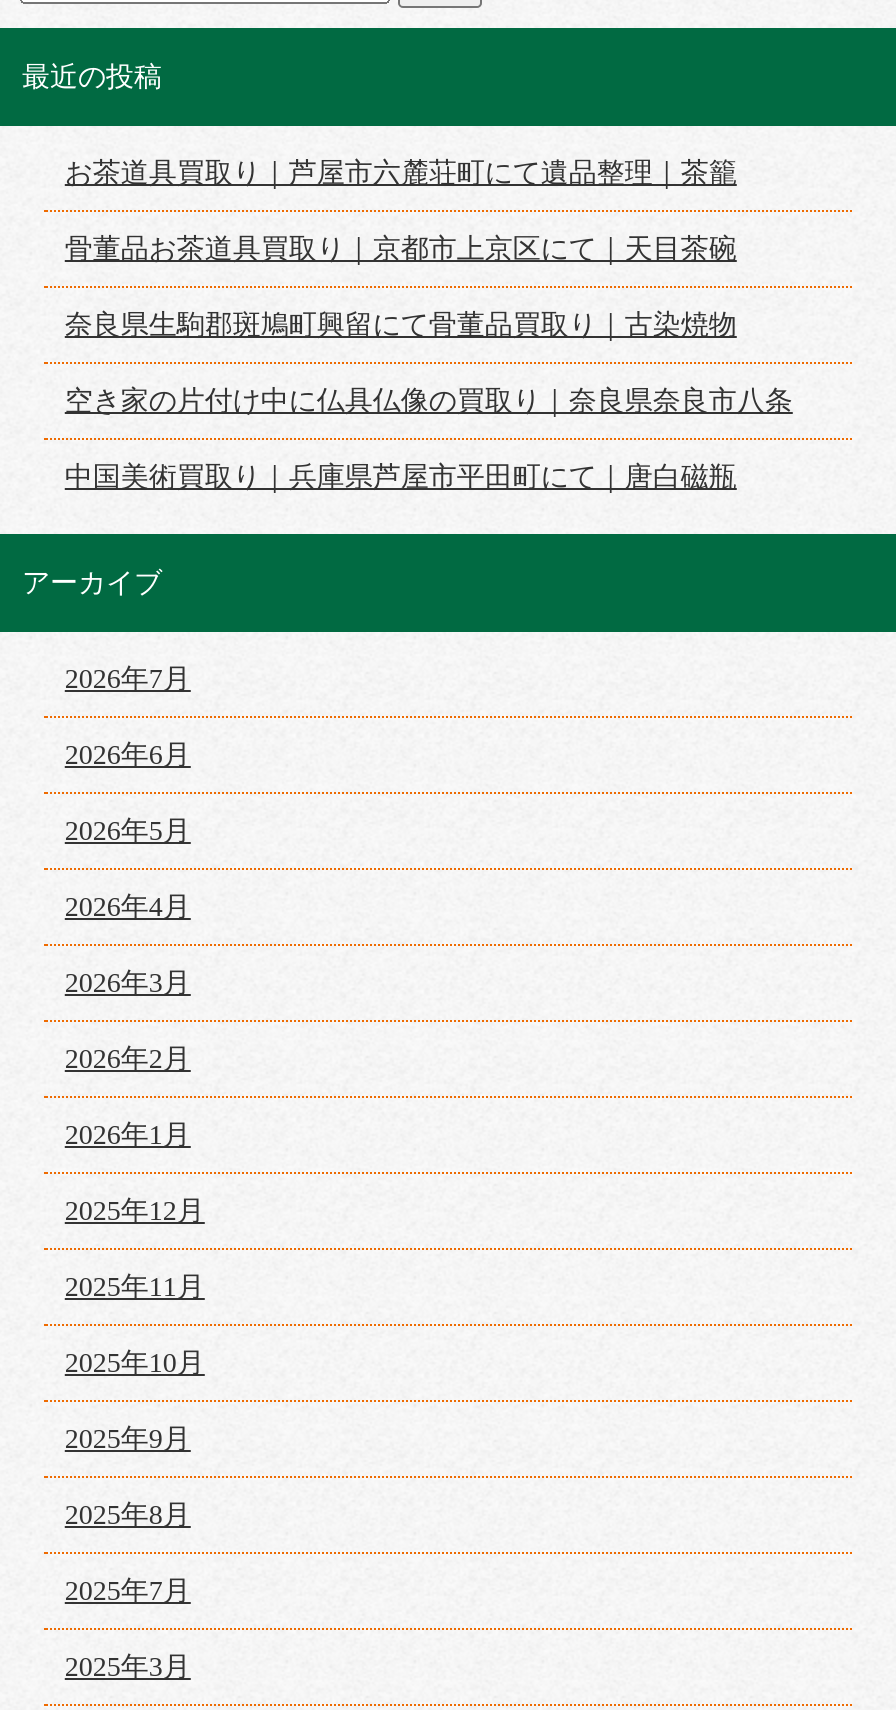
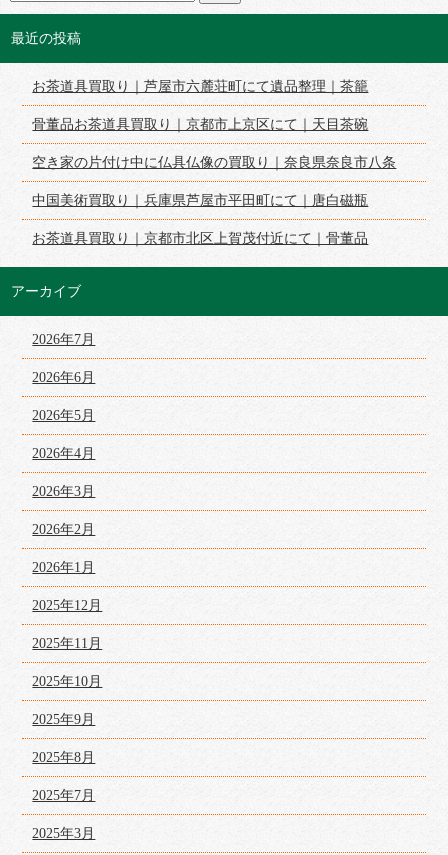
- 奈良県生駒郡斑鳩町興留にて骨董品買取り｜古染焼物

moved up: 空き家の片付け中に仏具仏像の買取り｜奈良県奈良市八条 | 中国美術買取り｜兵庫県芦屋市平田町にて｜唐白磁瓶

+ お茶道具買取り｜京都市北区上賀茂付近にて｜骨董品
